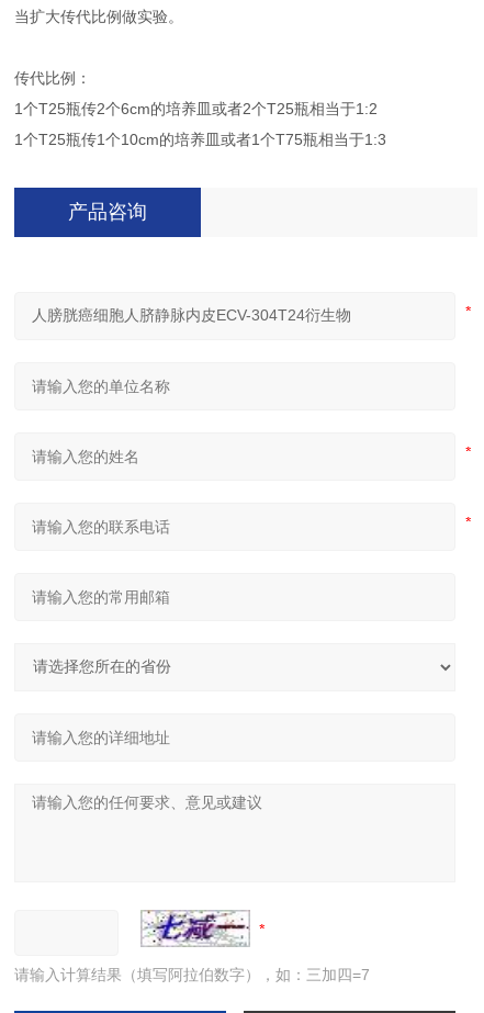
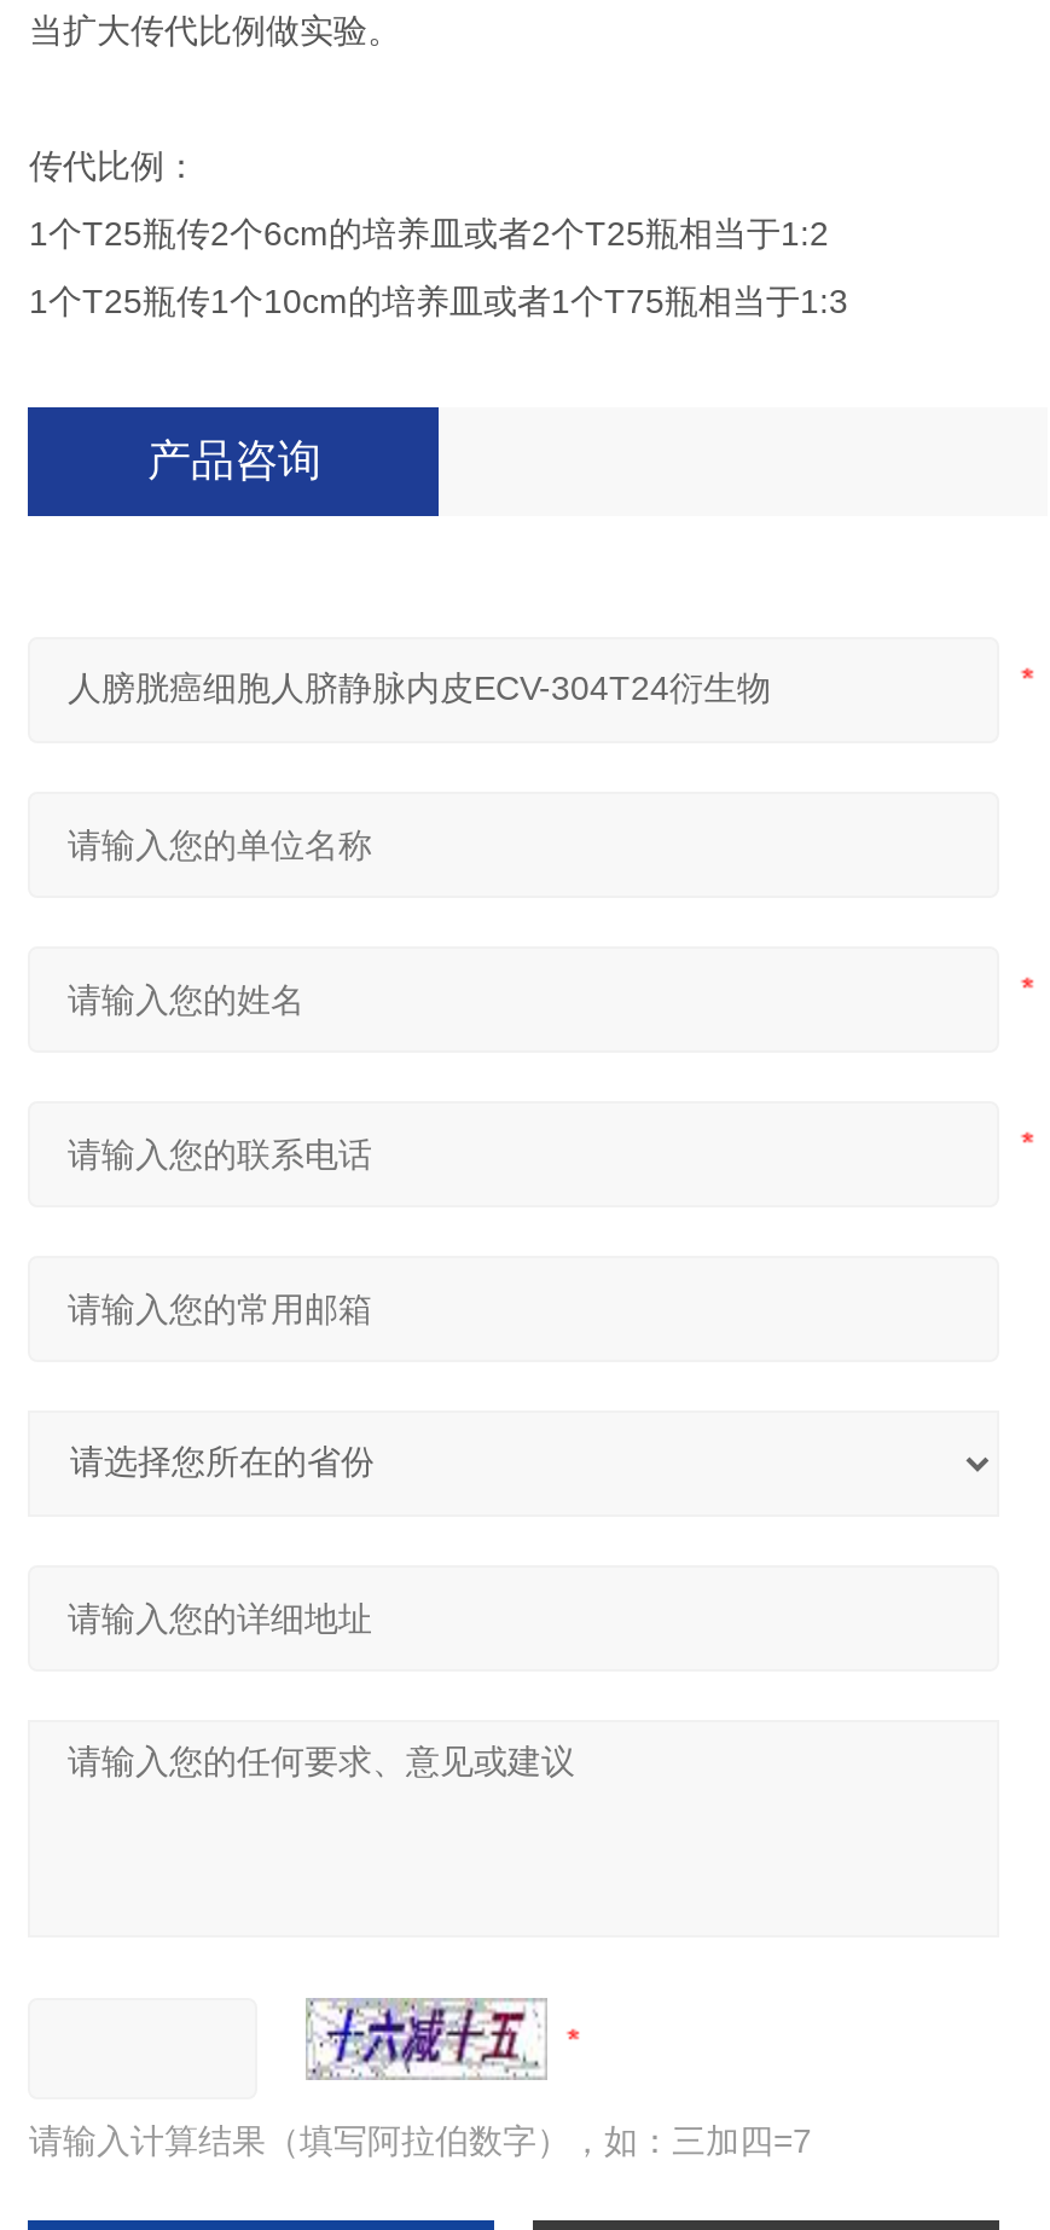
- [image]
+ [image]
